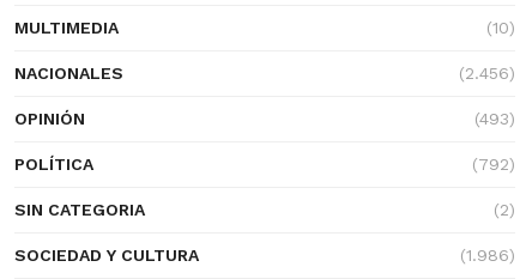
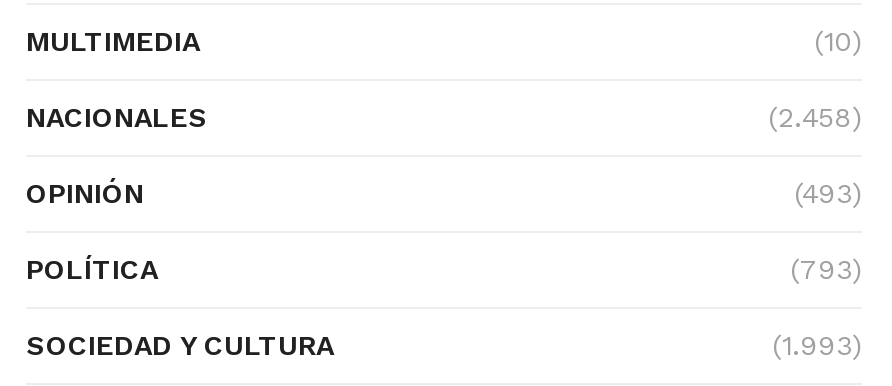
- (2.456)
+ (2.458)

- (792)
- SIN CATEGORIA
- (2)
+ (793)

- (1.986)
+ (1.993)
